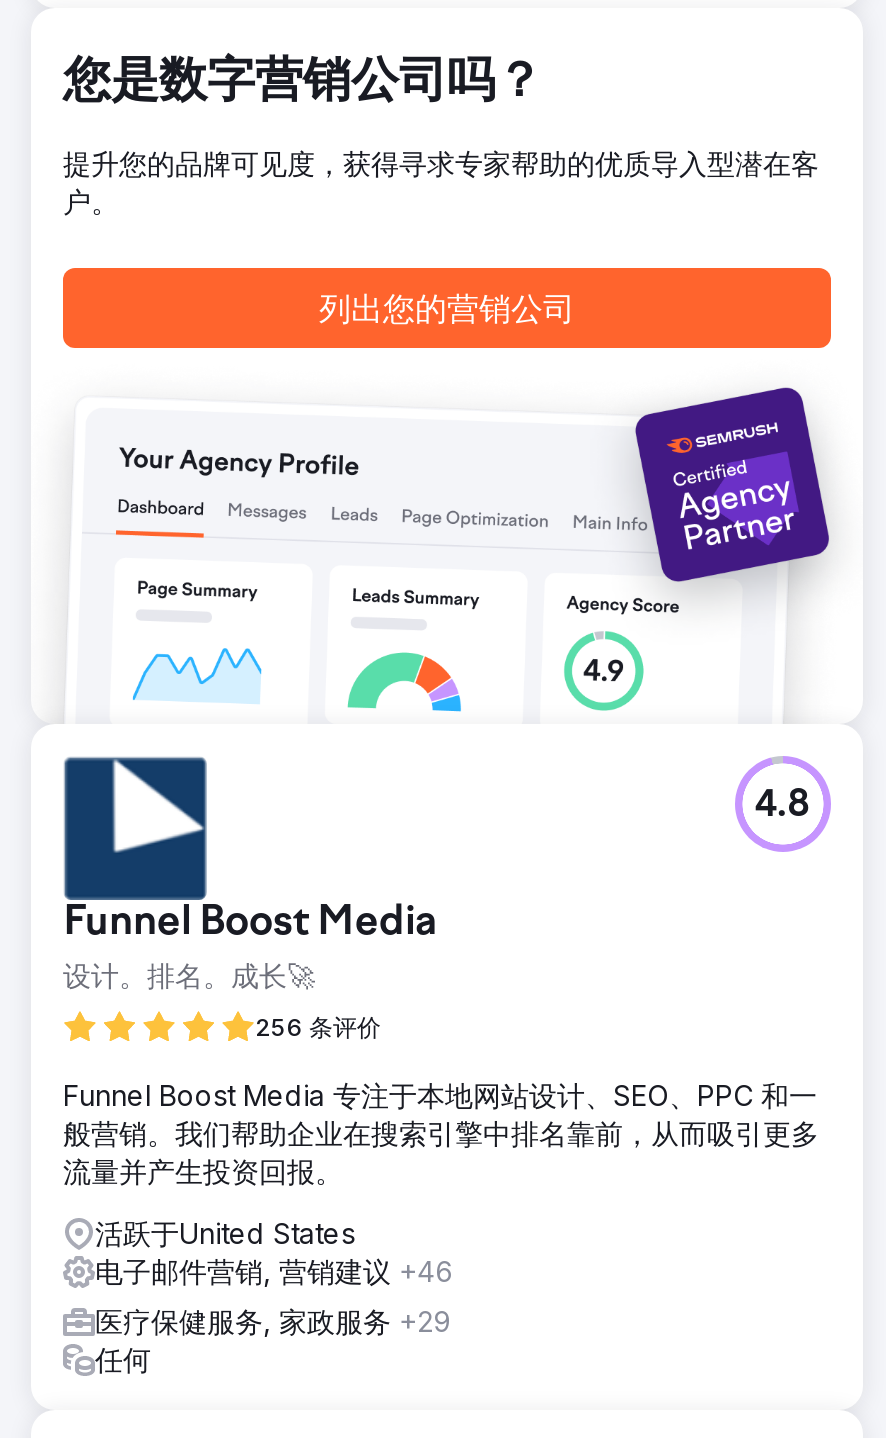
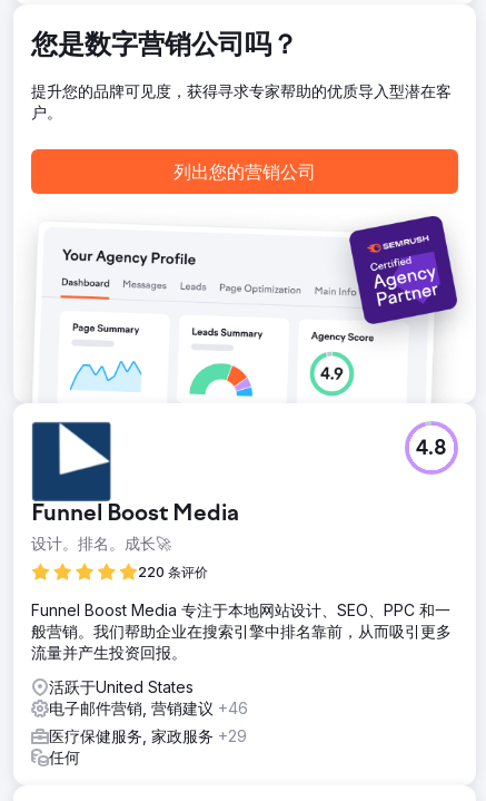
- 256 条评价
+ 220 条评价
